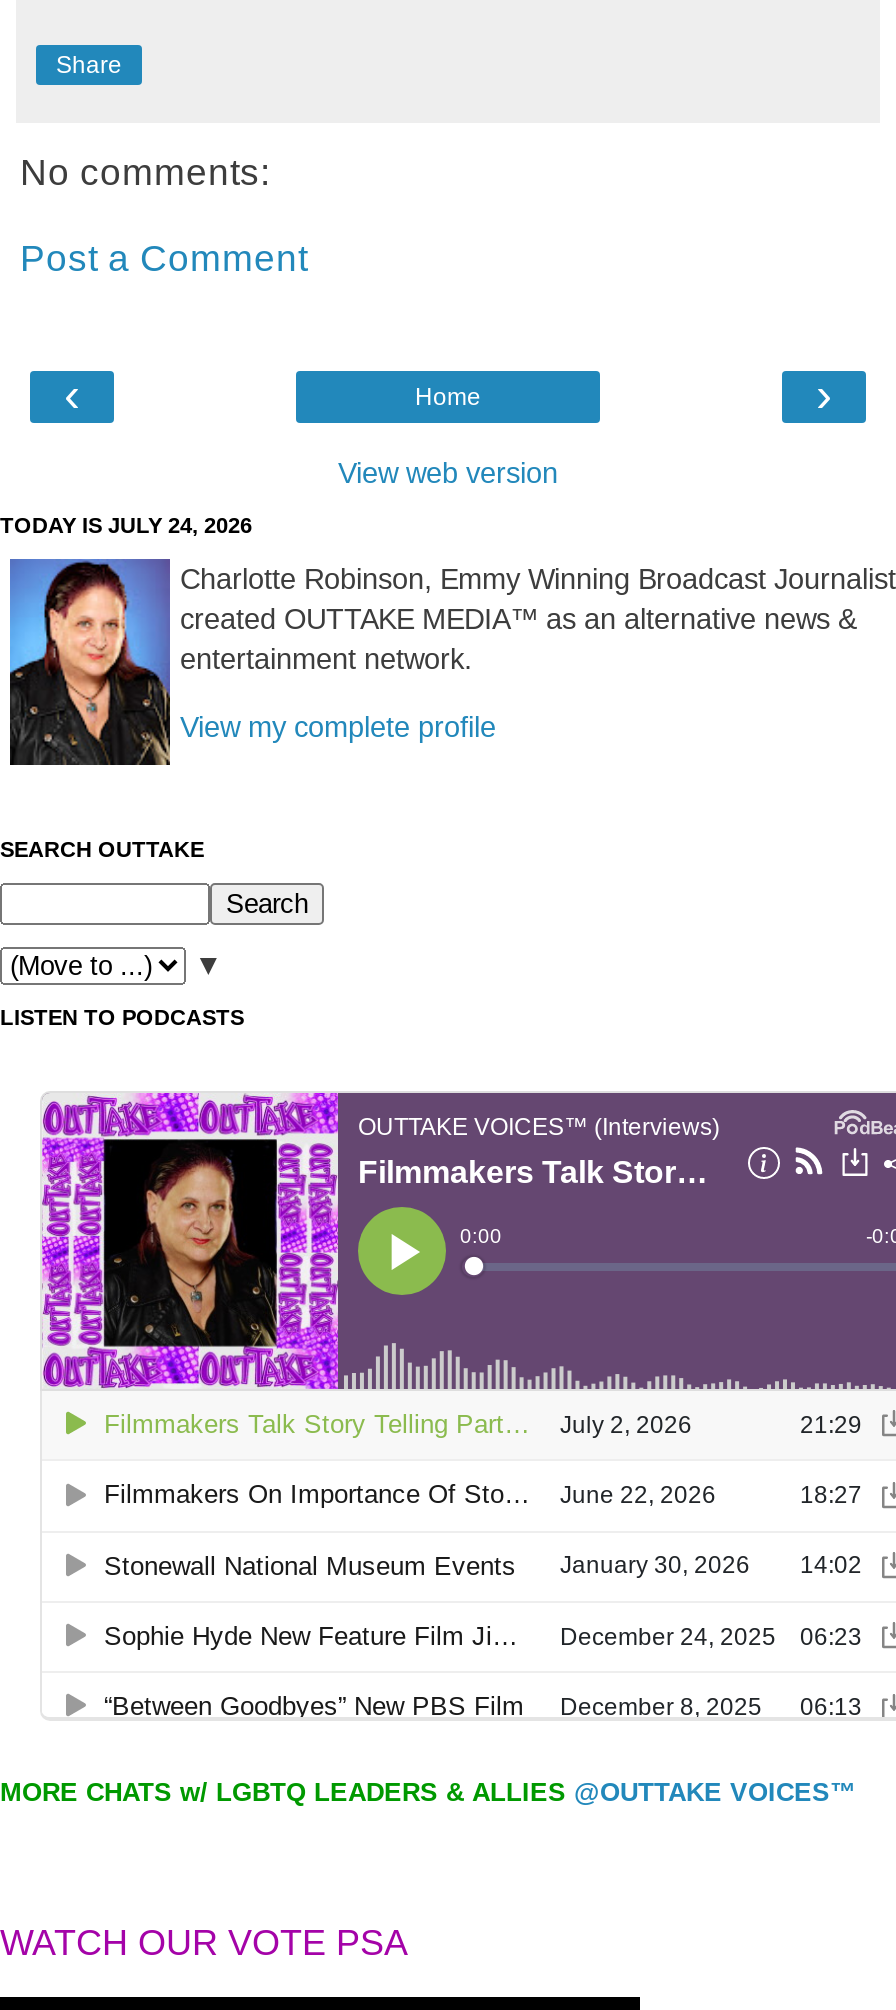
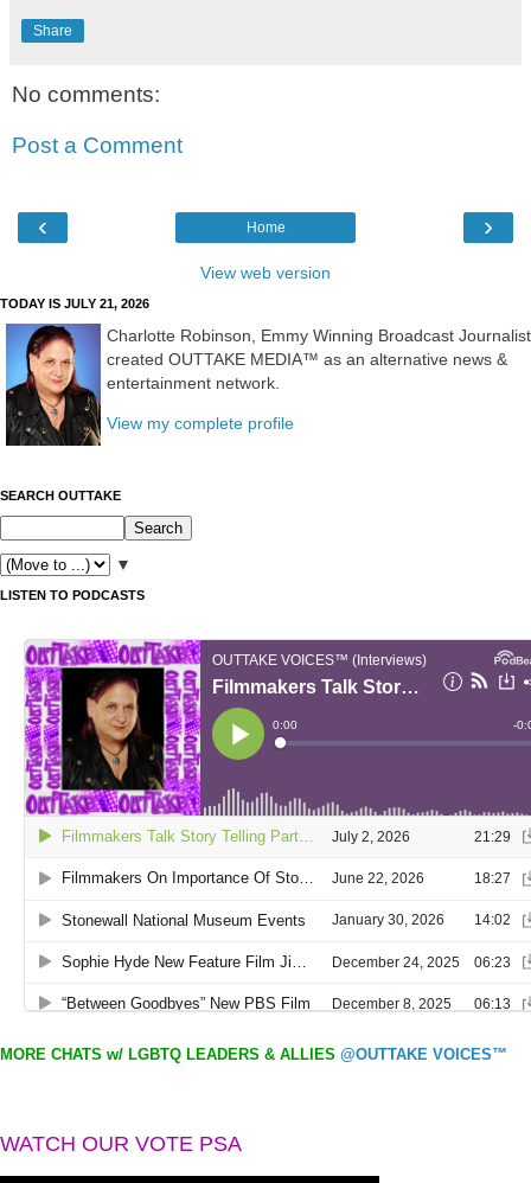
- TODAY IS JULY 24, 2026
+ TODAY IS JULY 21, 2026
